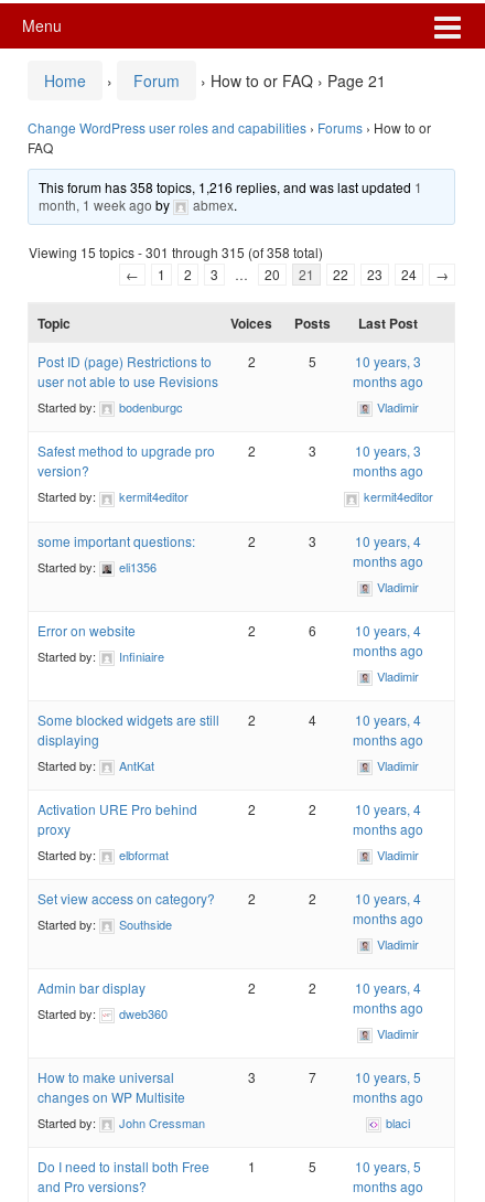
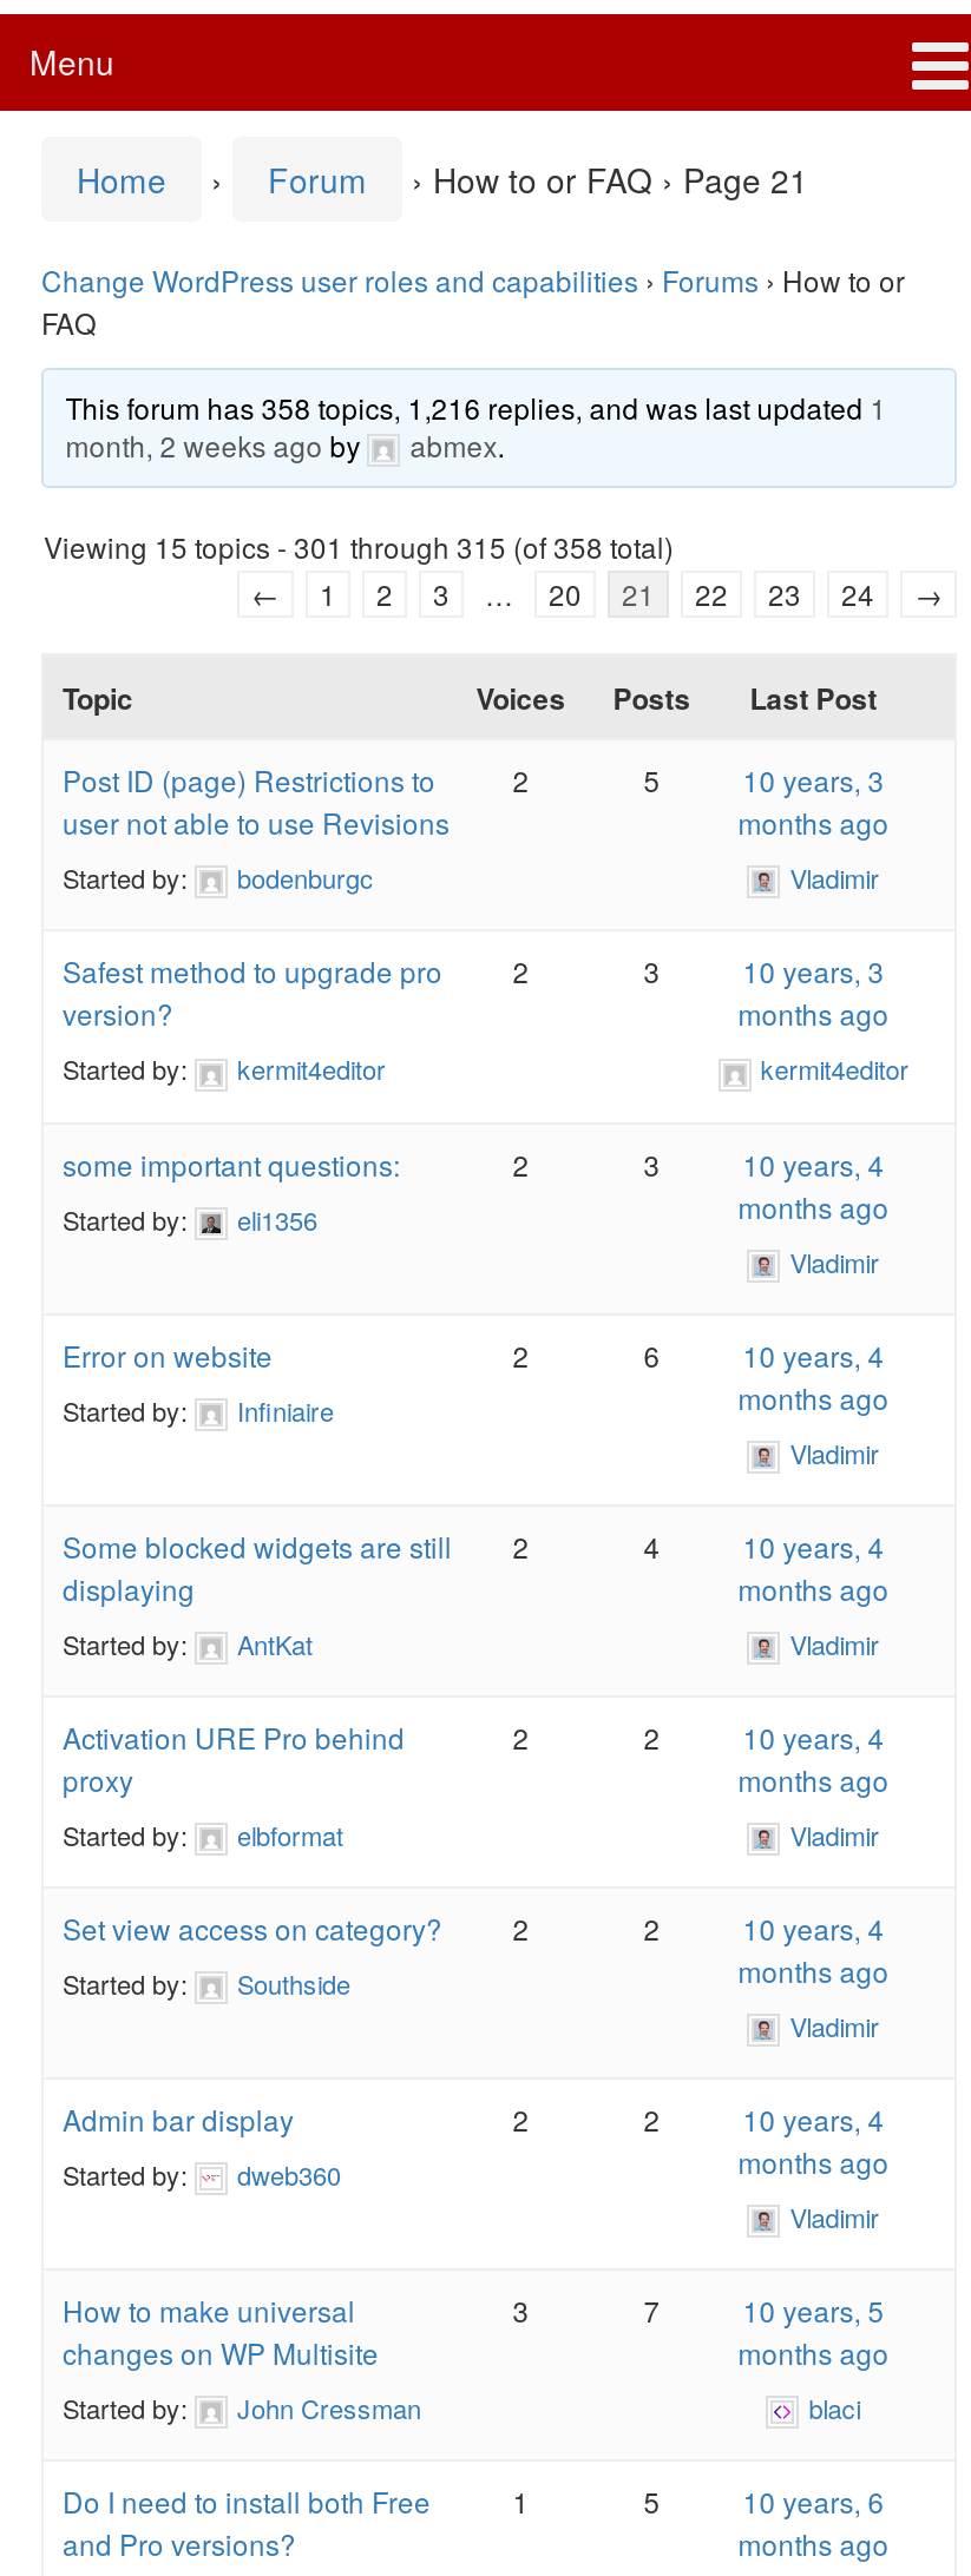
- month, 1 week ago by
+ month, 2 weeks ago by

- 10 years, 5
+ 10 years, 6
